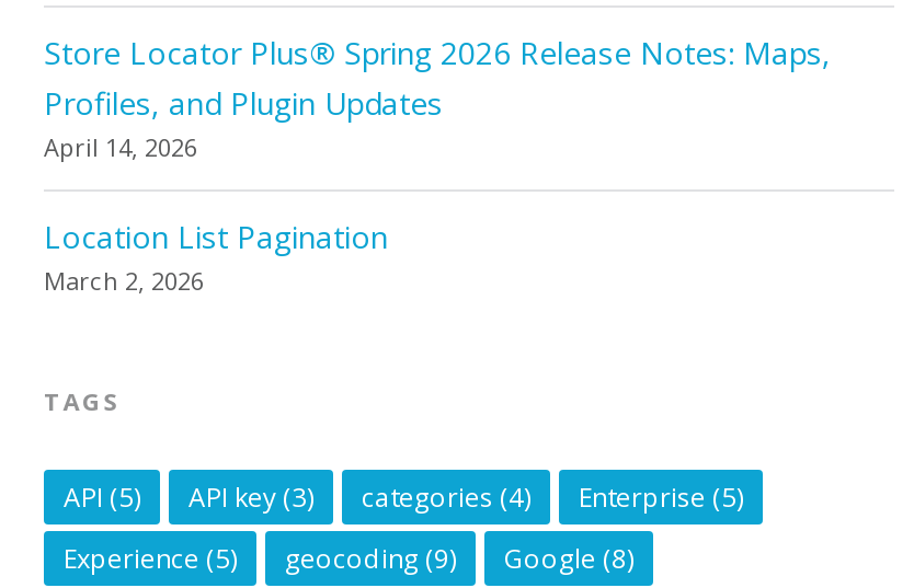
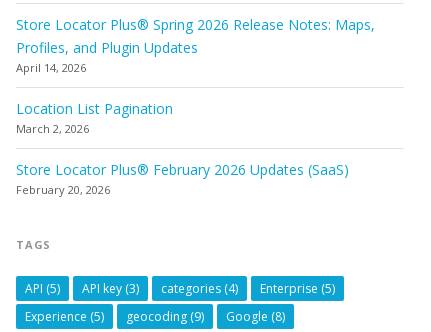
+ Store Locator Plus® February 2026 Updates (SaaS)
+ February 20, 2026
